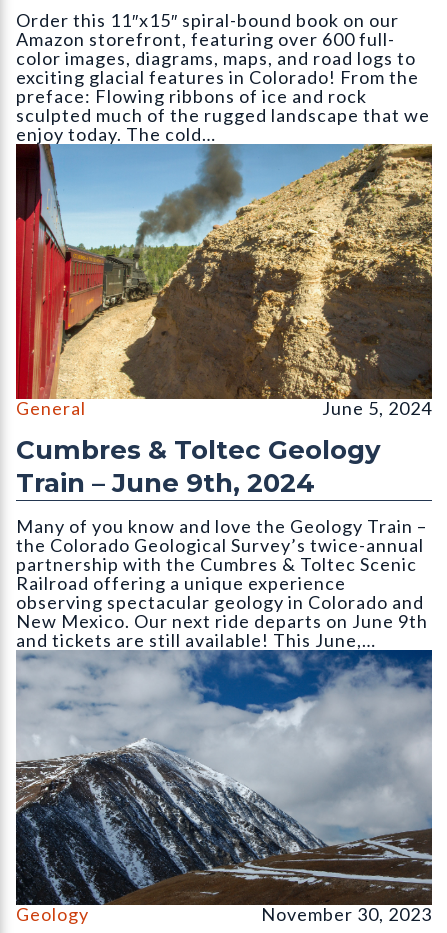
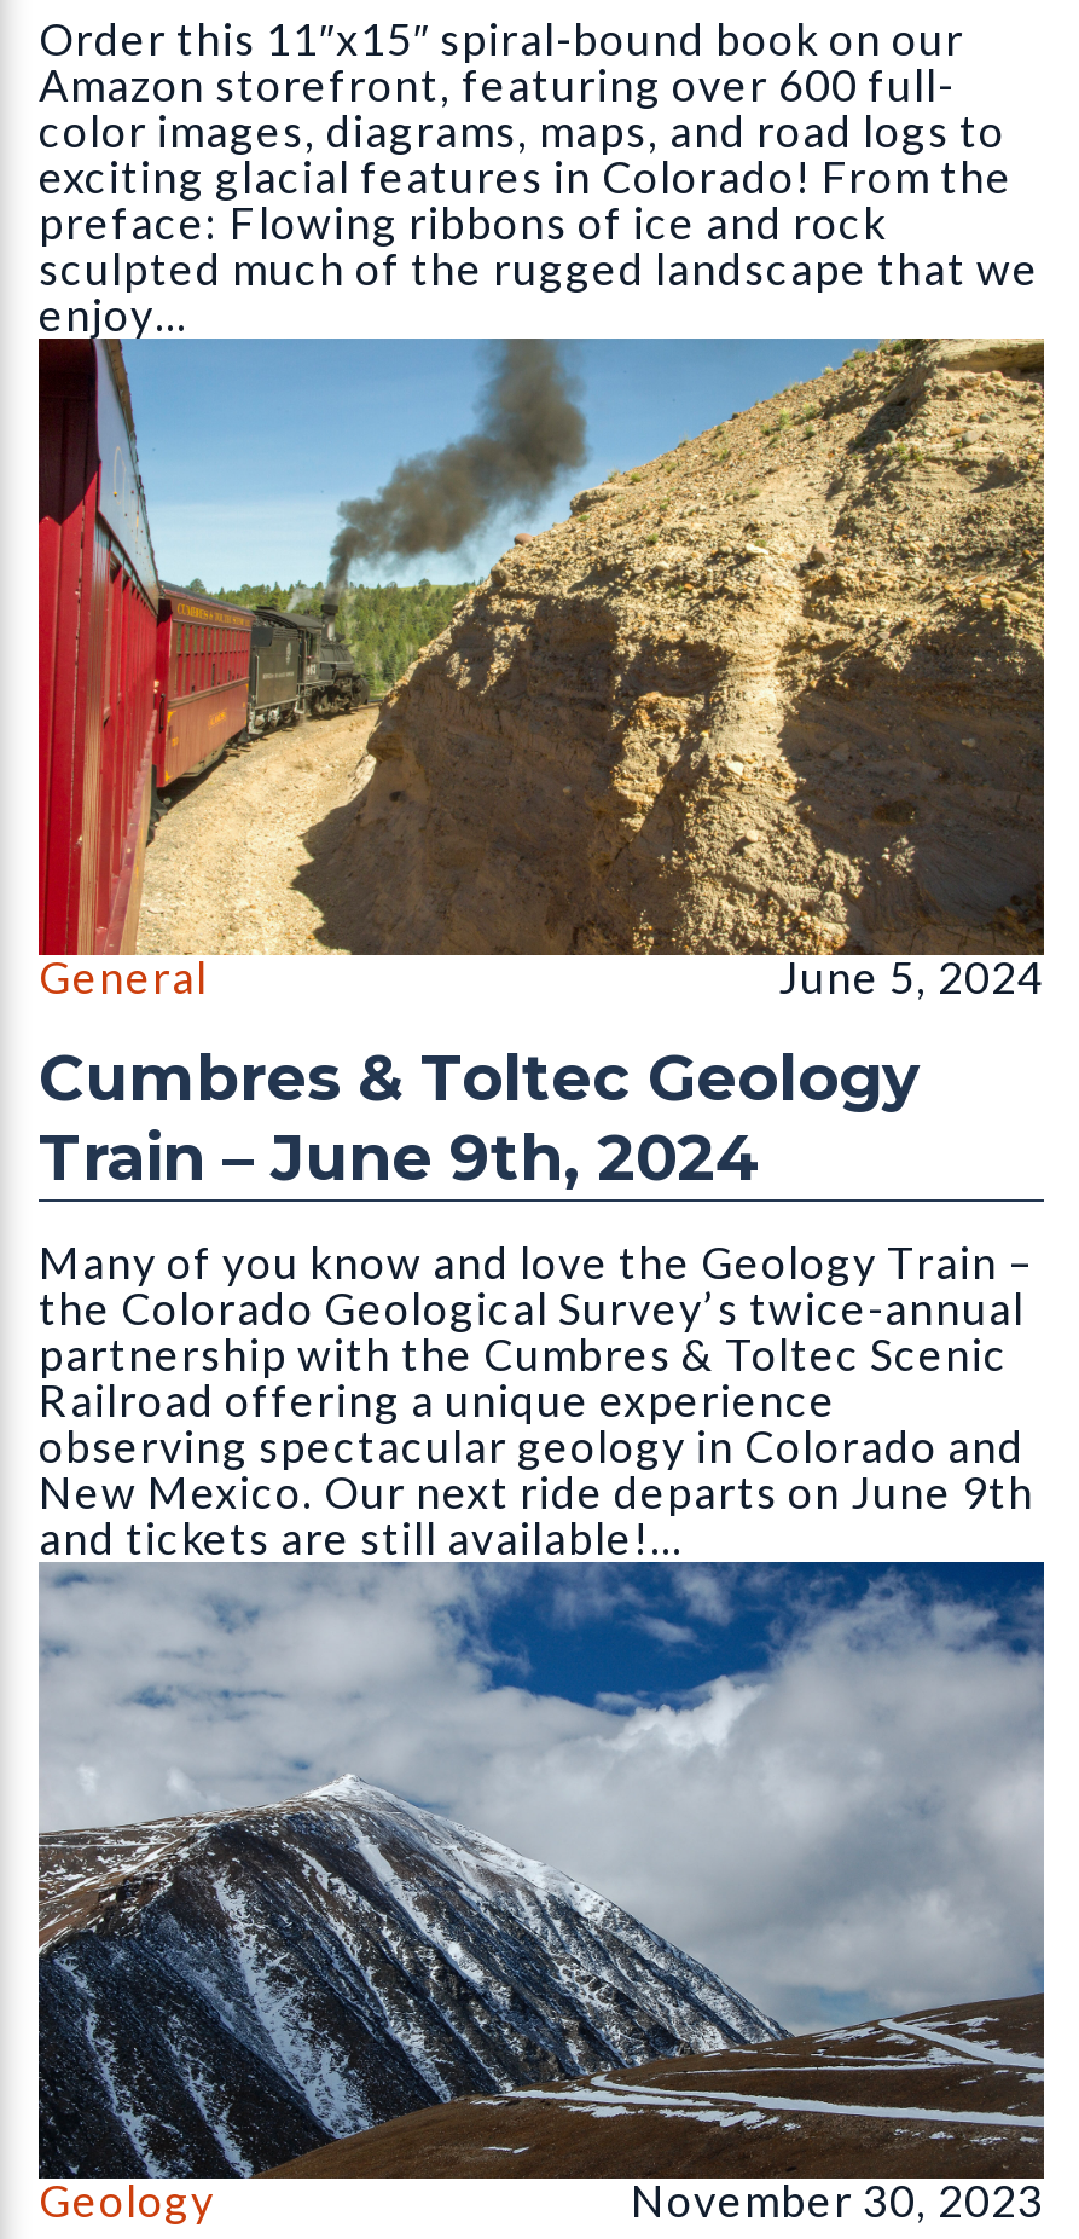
- enjoy today. The cold…
+ enjoy…

- and tickets are still available! This June,…
+ and tickets are still available!…
